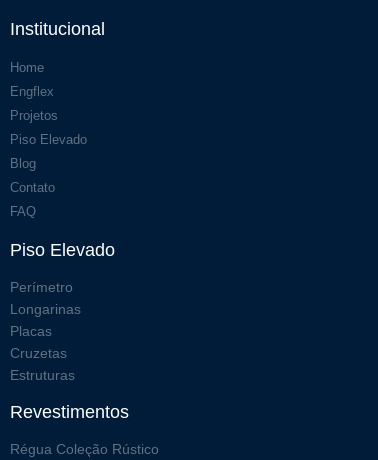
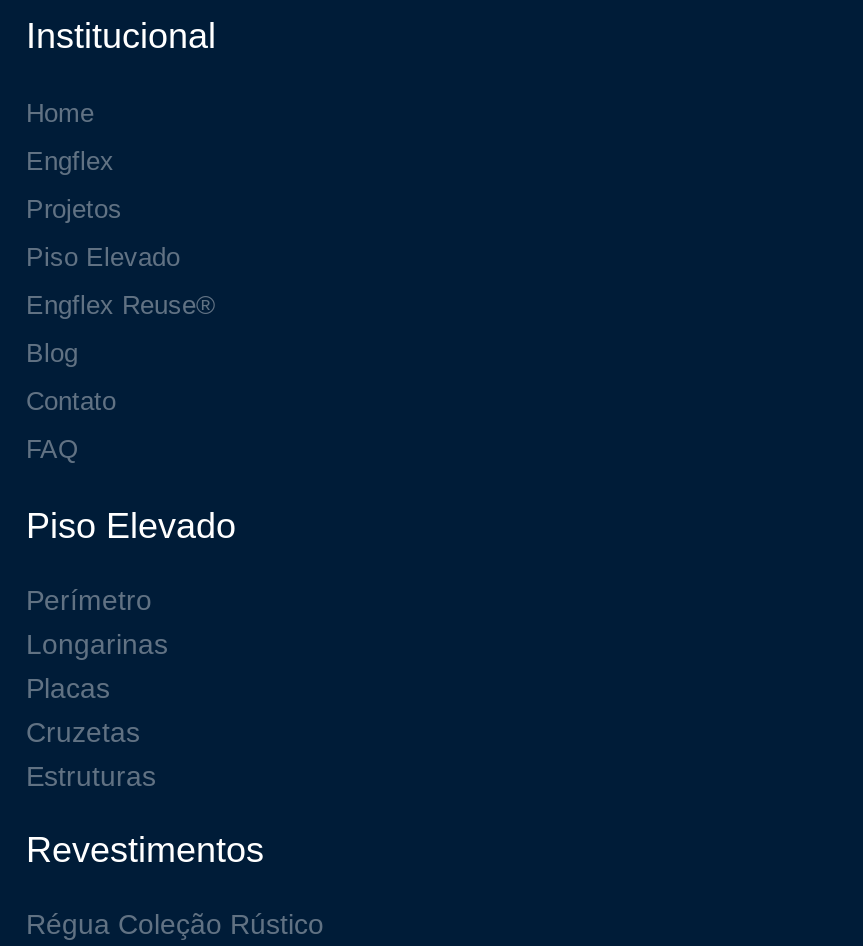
+ Engflex Reuse®
